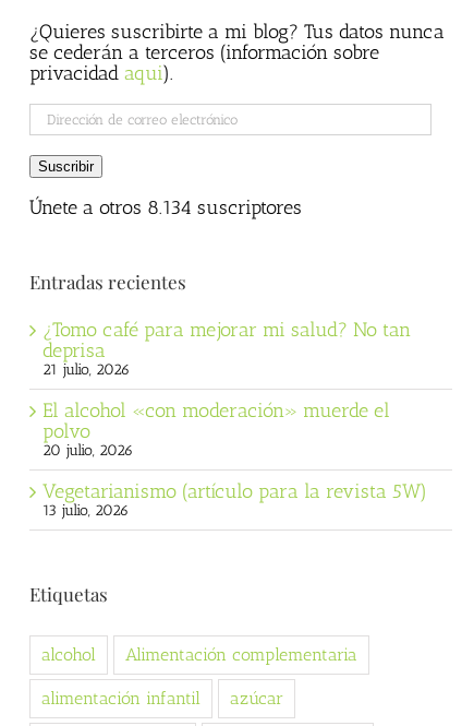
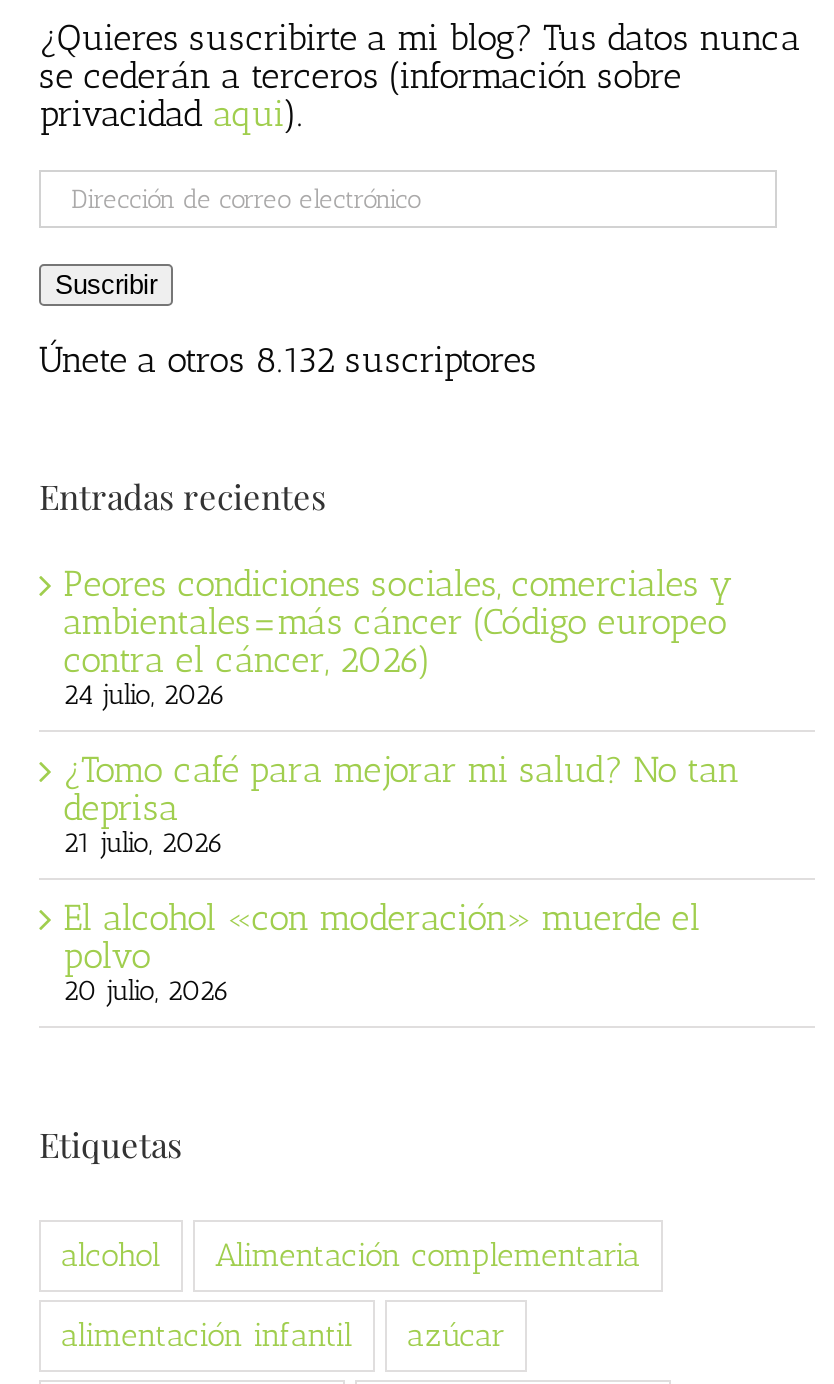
- Únete a otros 8.134 suscriptores
+ Únete a otros 8.132 suscriptores

+ Peores condiciones sociales, comerciales y
+ ambientales=más cáncer (Código europeo
+ contra el cáncer, 2026)
+ 24 julio, 2026

moved down: ¿Tomo café para mejorar mi salud? No tan | deprisa | 21 julio, 2026 | El alcohol «con moderación» muerde el | polvo | 20 julio, 2026

- Vegetarianismo (artículo para la revista 5W)
- 13 julio, 2026
